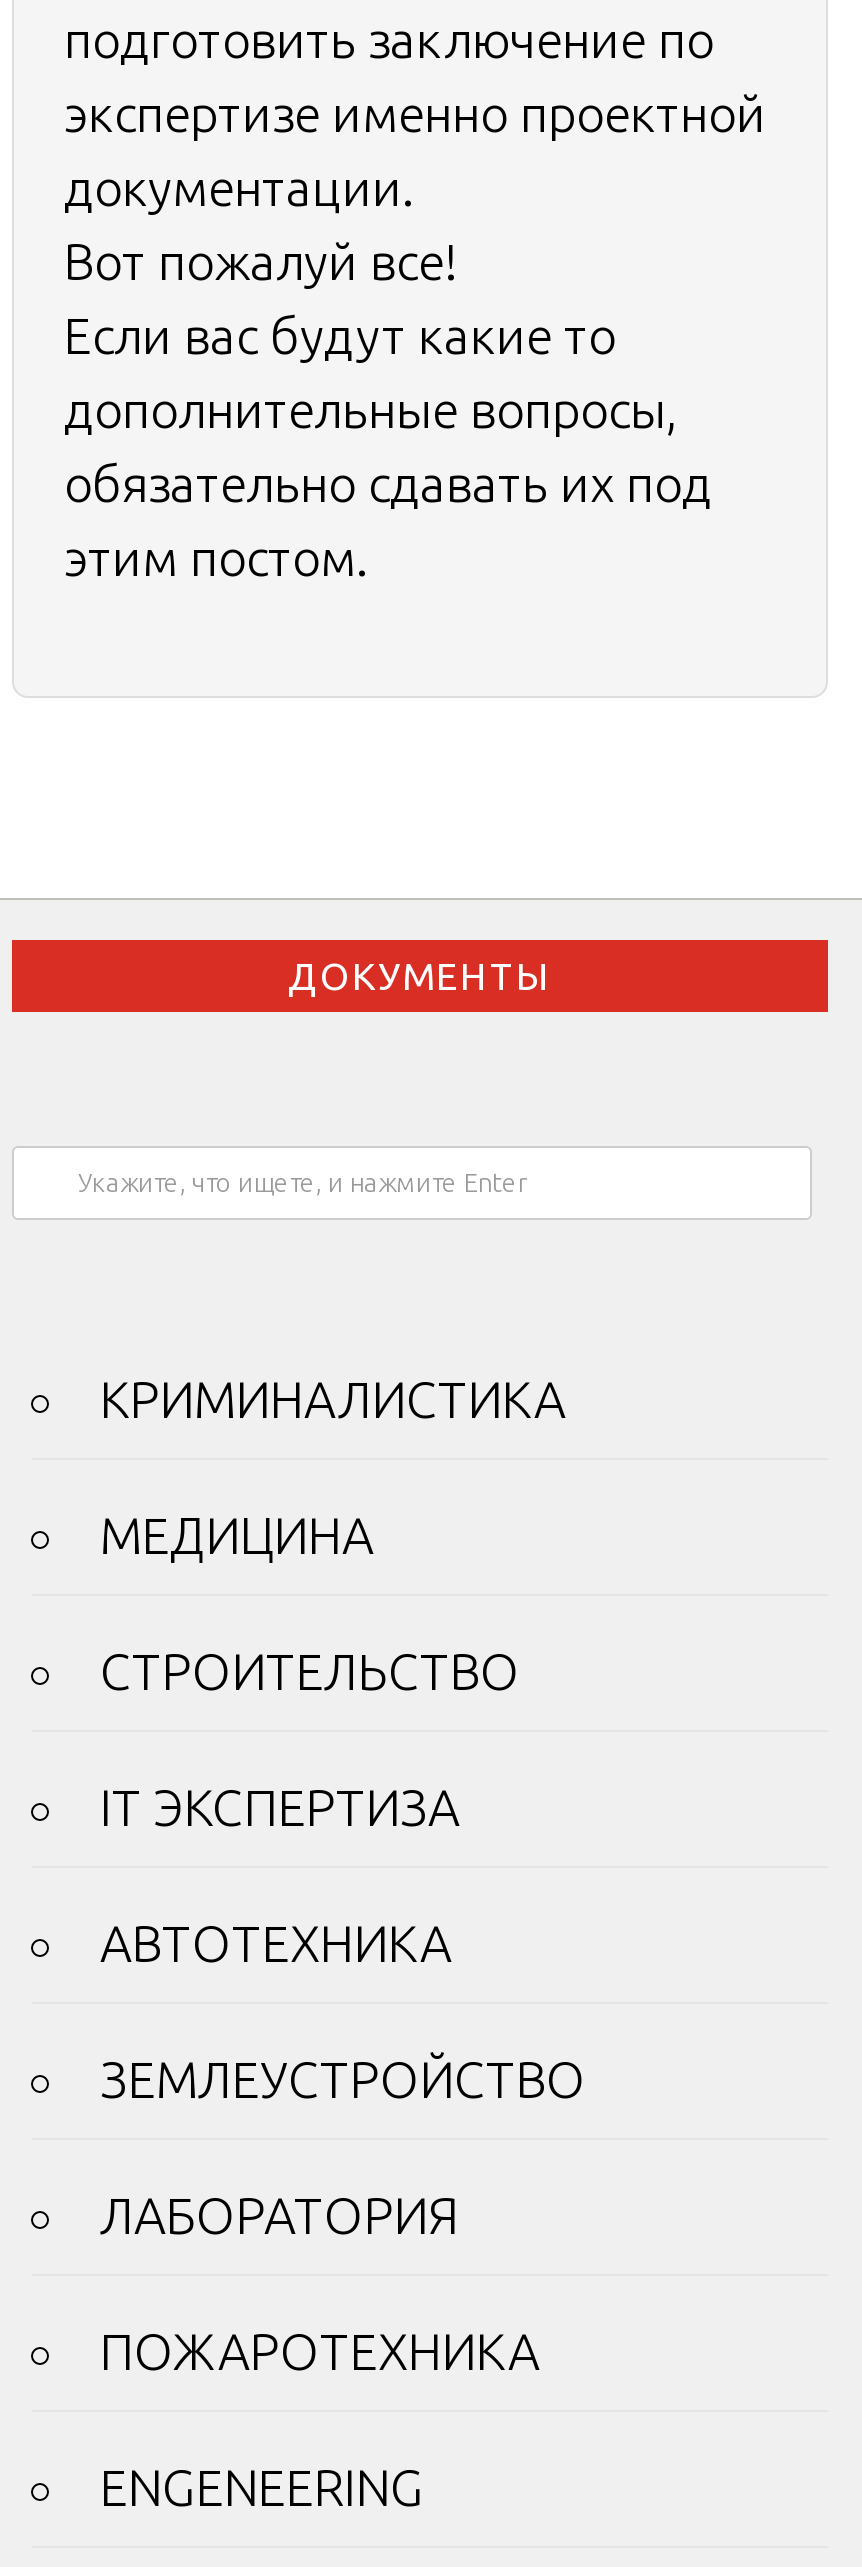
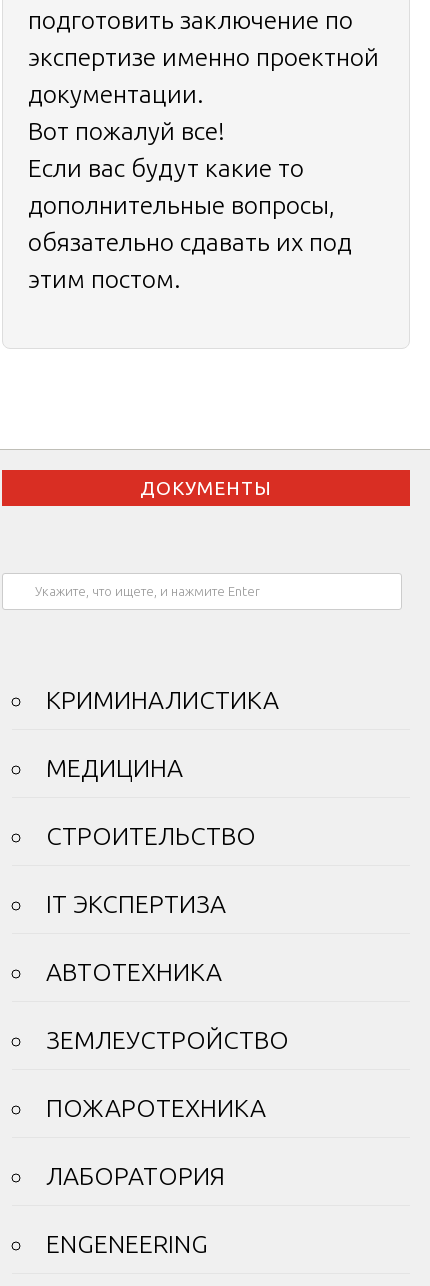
moved down: ЛАБОРАТОРИЯ

moved up: ПОЖАРОТЕХНИКА
